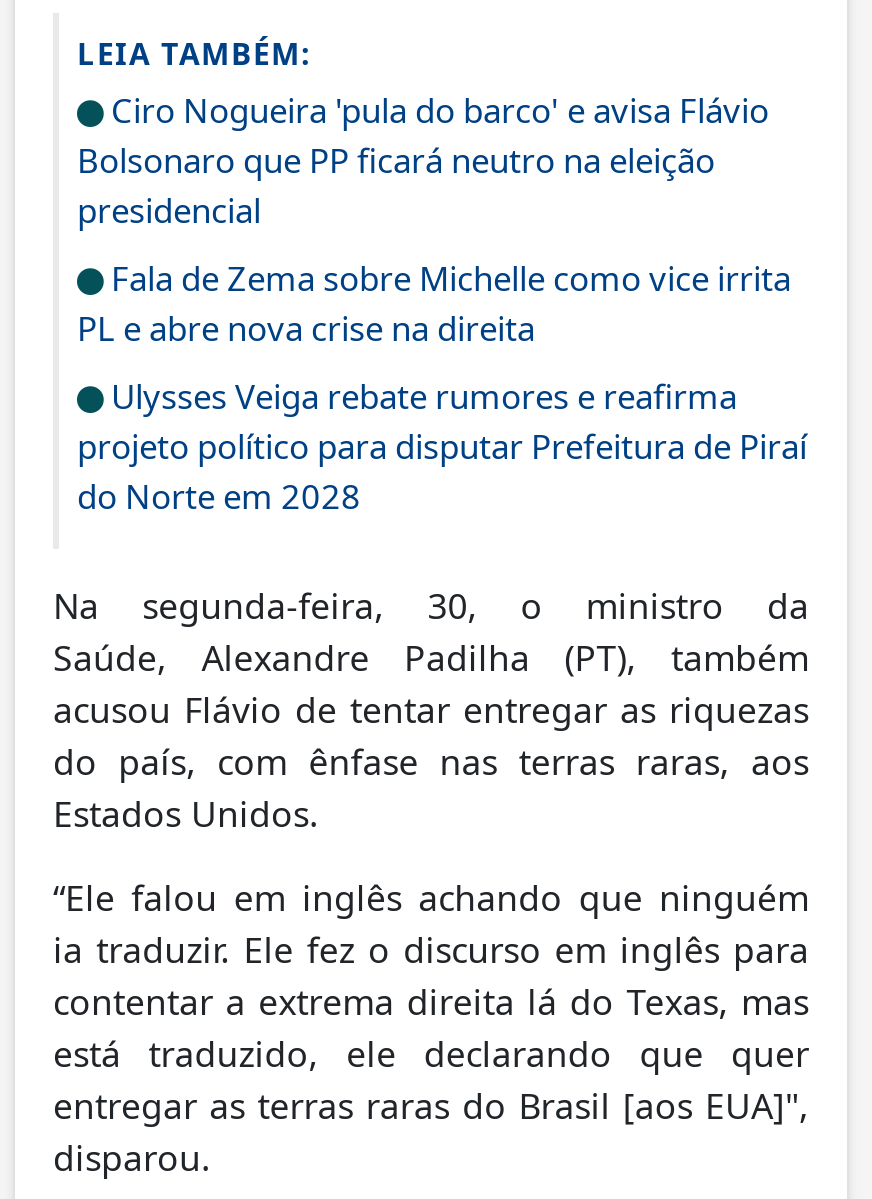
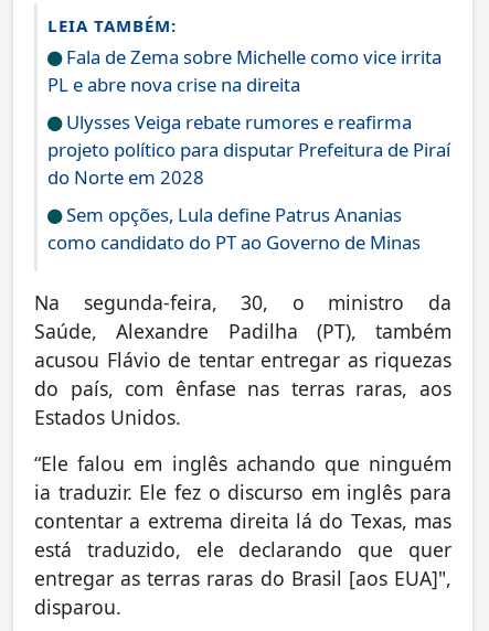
- Ciro Nogueira 'pula do barco' e avisa Flávio
- Bolsonaro que PP ficará neutro na eleição
- presidencial

moved up: Fala de Zema sobre Michelle como vice irrita | PL e abre nova crise na direita | Ulysses Veiga rebate rumores e reafirma | projeto político para disputar Prefeitura de Piraí | do Norte em 2028

+ Sem opções, Lula define Patrus Ananias
+ como candidato do PT ao Governo de Minas
